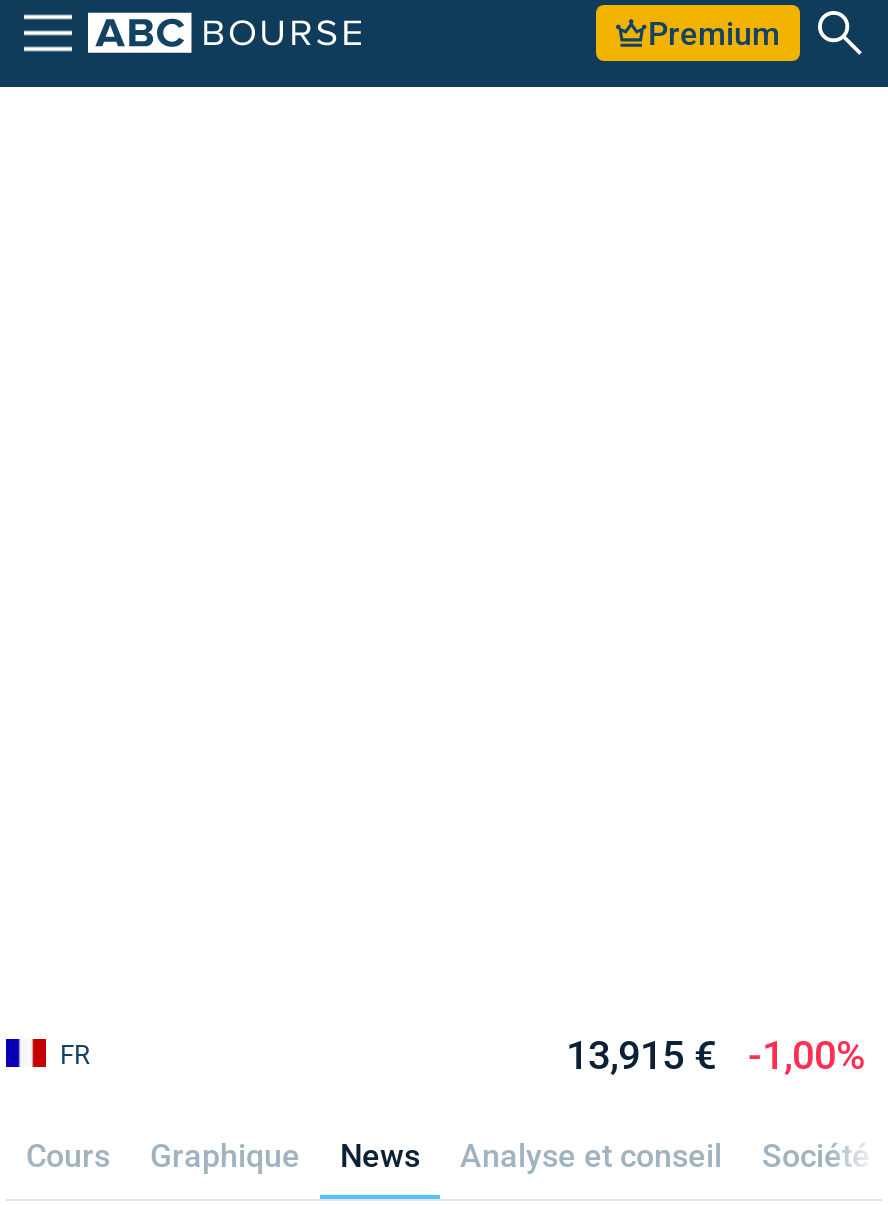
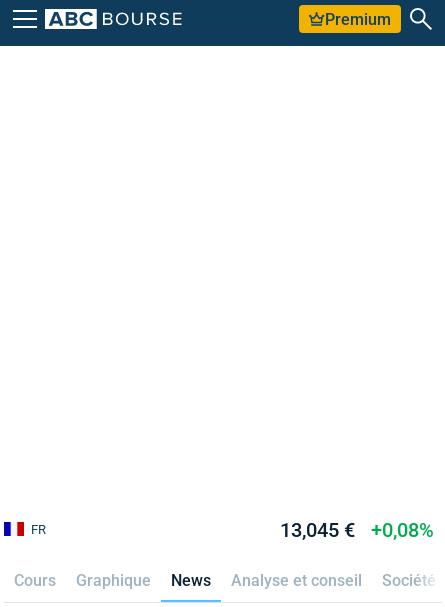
- 13,915 €
+ 13,045 €

- -1,00%
+ +0,08%
